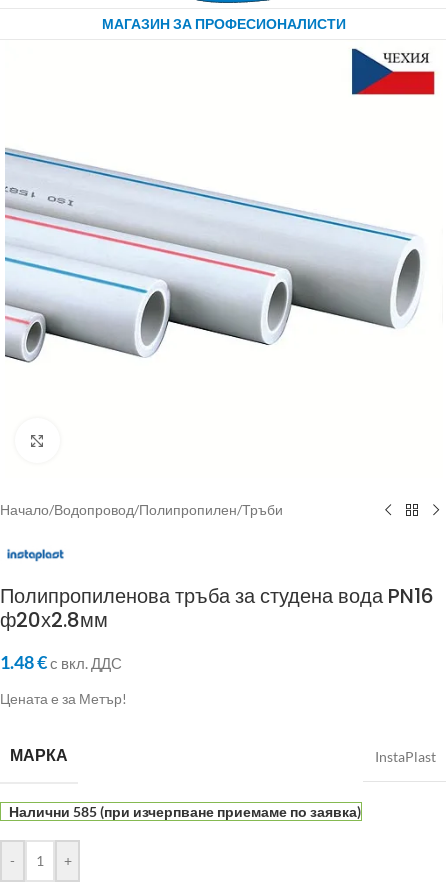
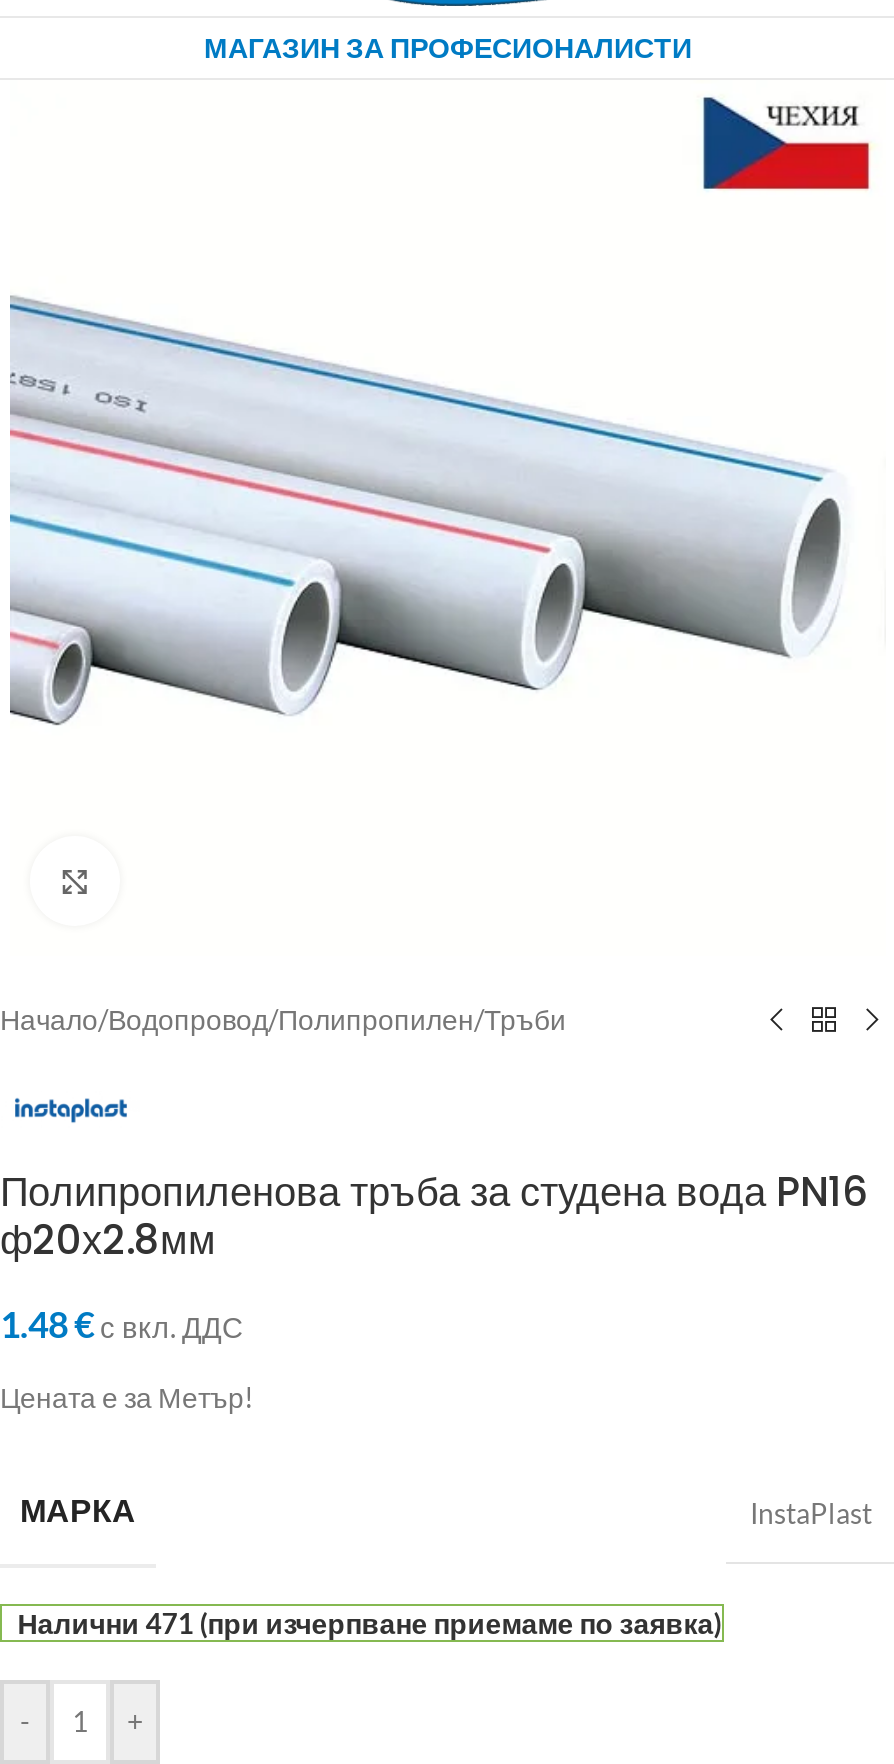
- Налични 585 (при изчерпване приемаме по заявка)
+ Налични 471 (при изчерпване приемаме по заявка)
